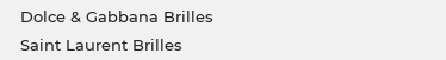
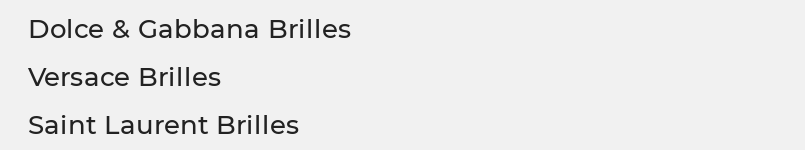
+ Versace Brilles
